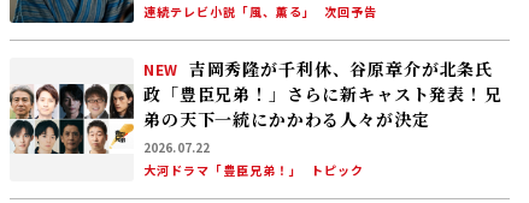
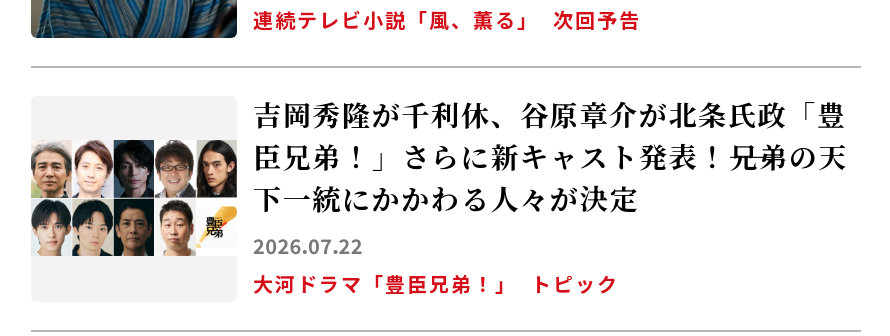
- NEW 吉岡秀隆が千利休、谷原章介が北条氏
- 政「豊臣兄弟！」さらに新キャスト発表！――兄
- 弟の天下一統にかかわる人々が決定
+ 吉岡秀隆が千利休、谷原章介が北条氏政「豊
+ 臣兄弟！」さらに新キャスト発表！――兄弟の天
+ 下一統にかかわる人々が決定
